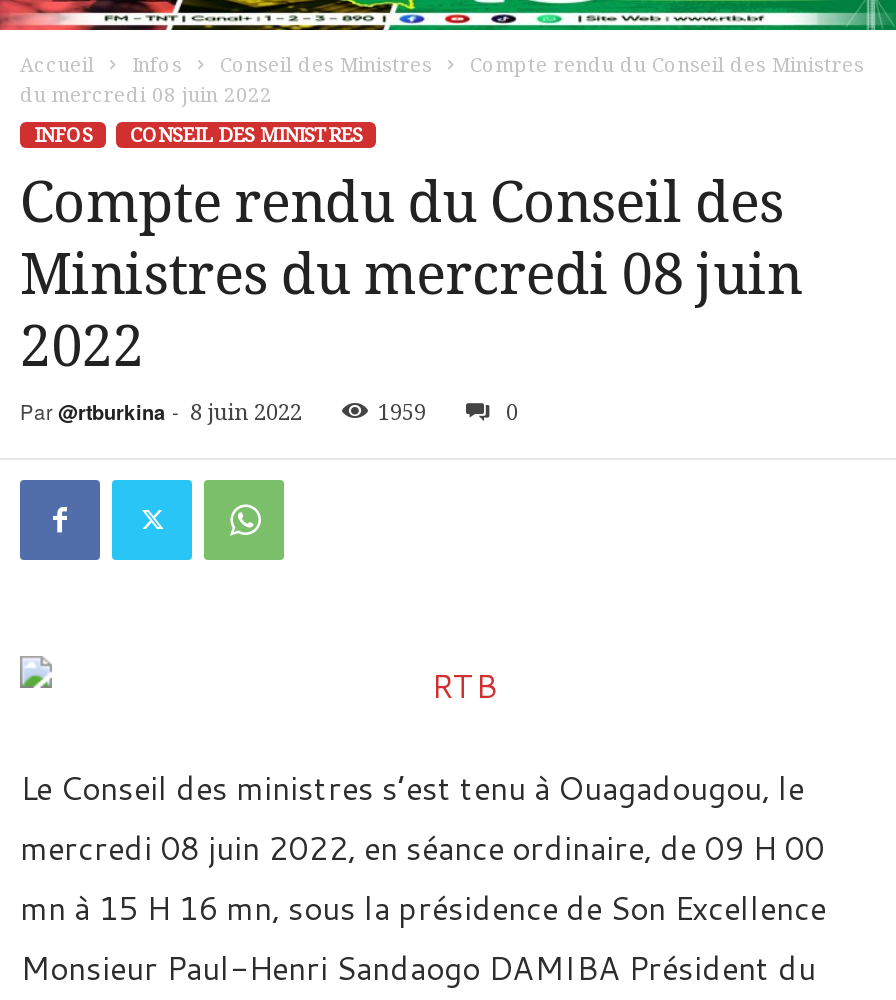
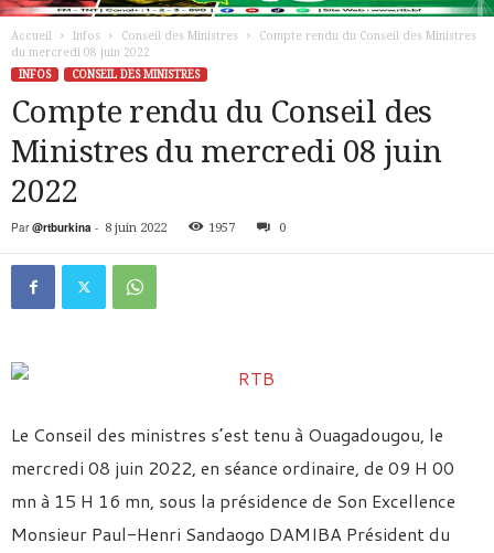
- 1959
+ 1957
